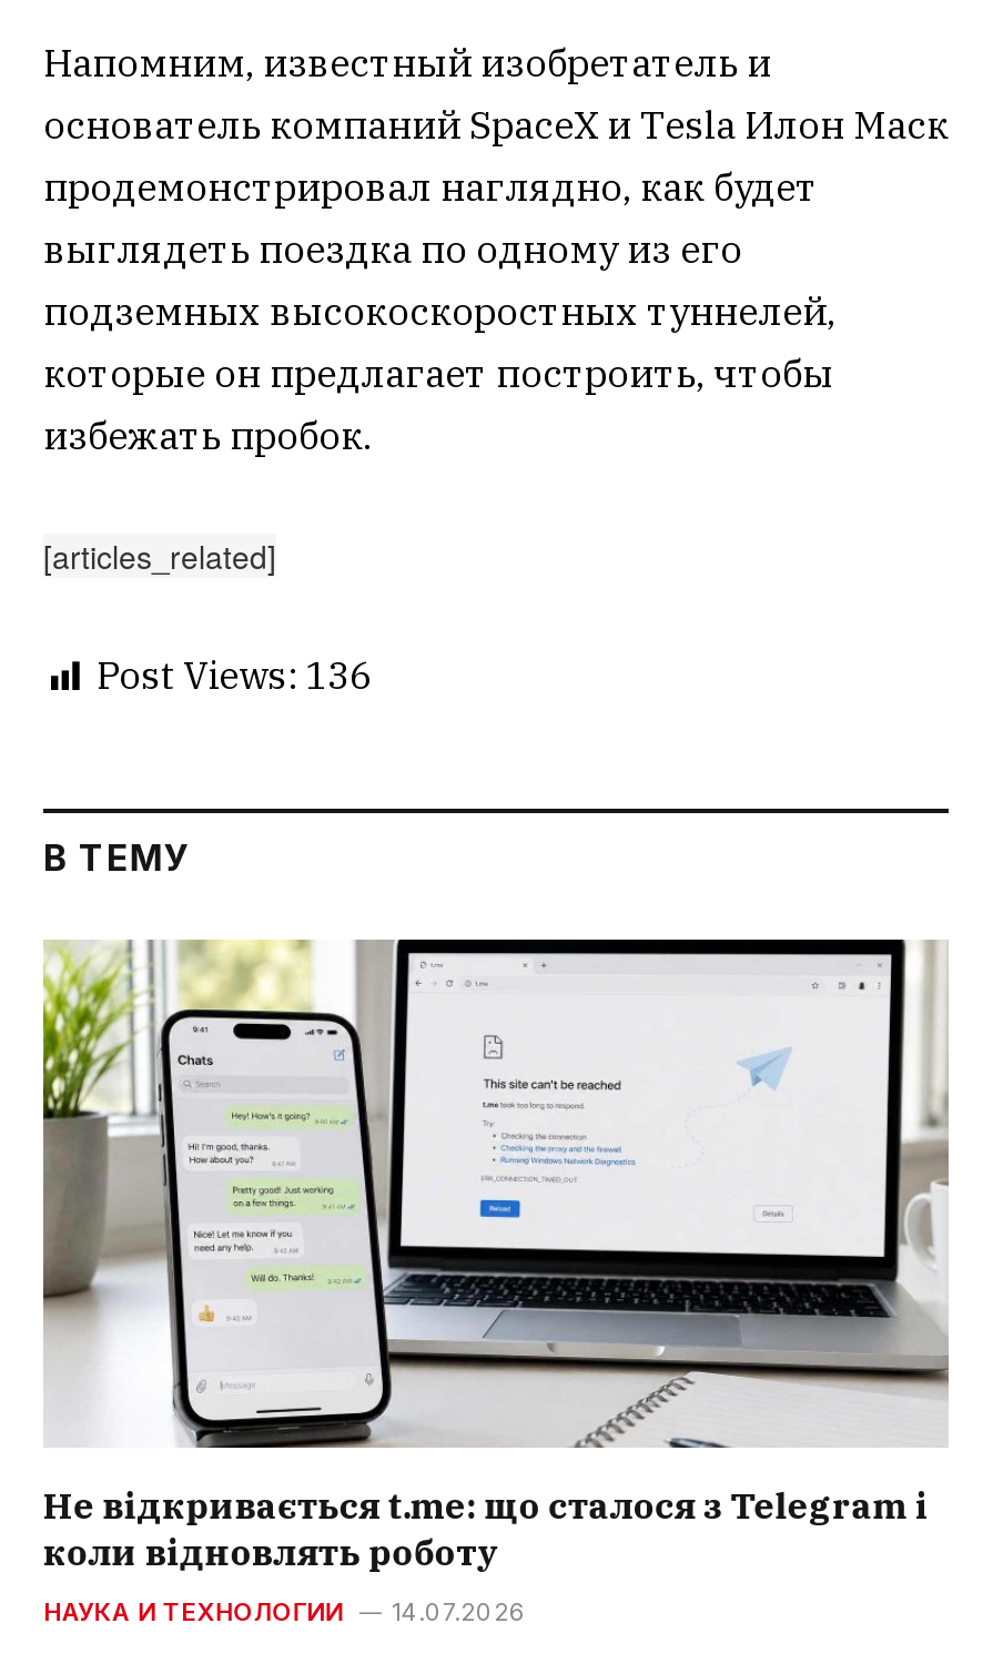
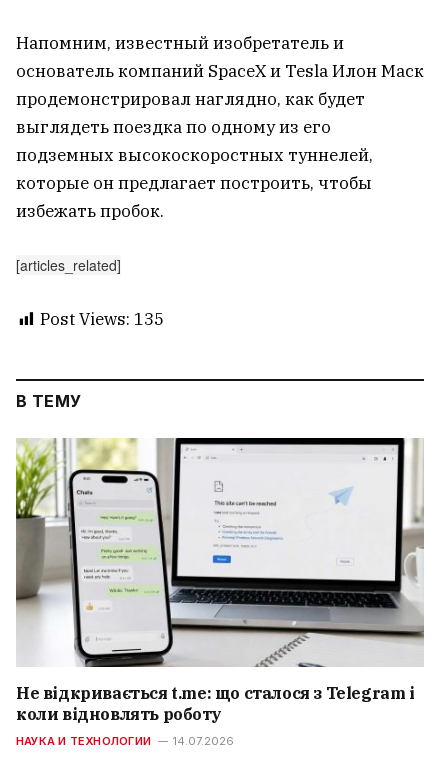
- Post Views: 136
+ Post Views: 135
